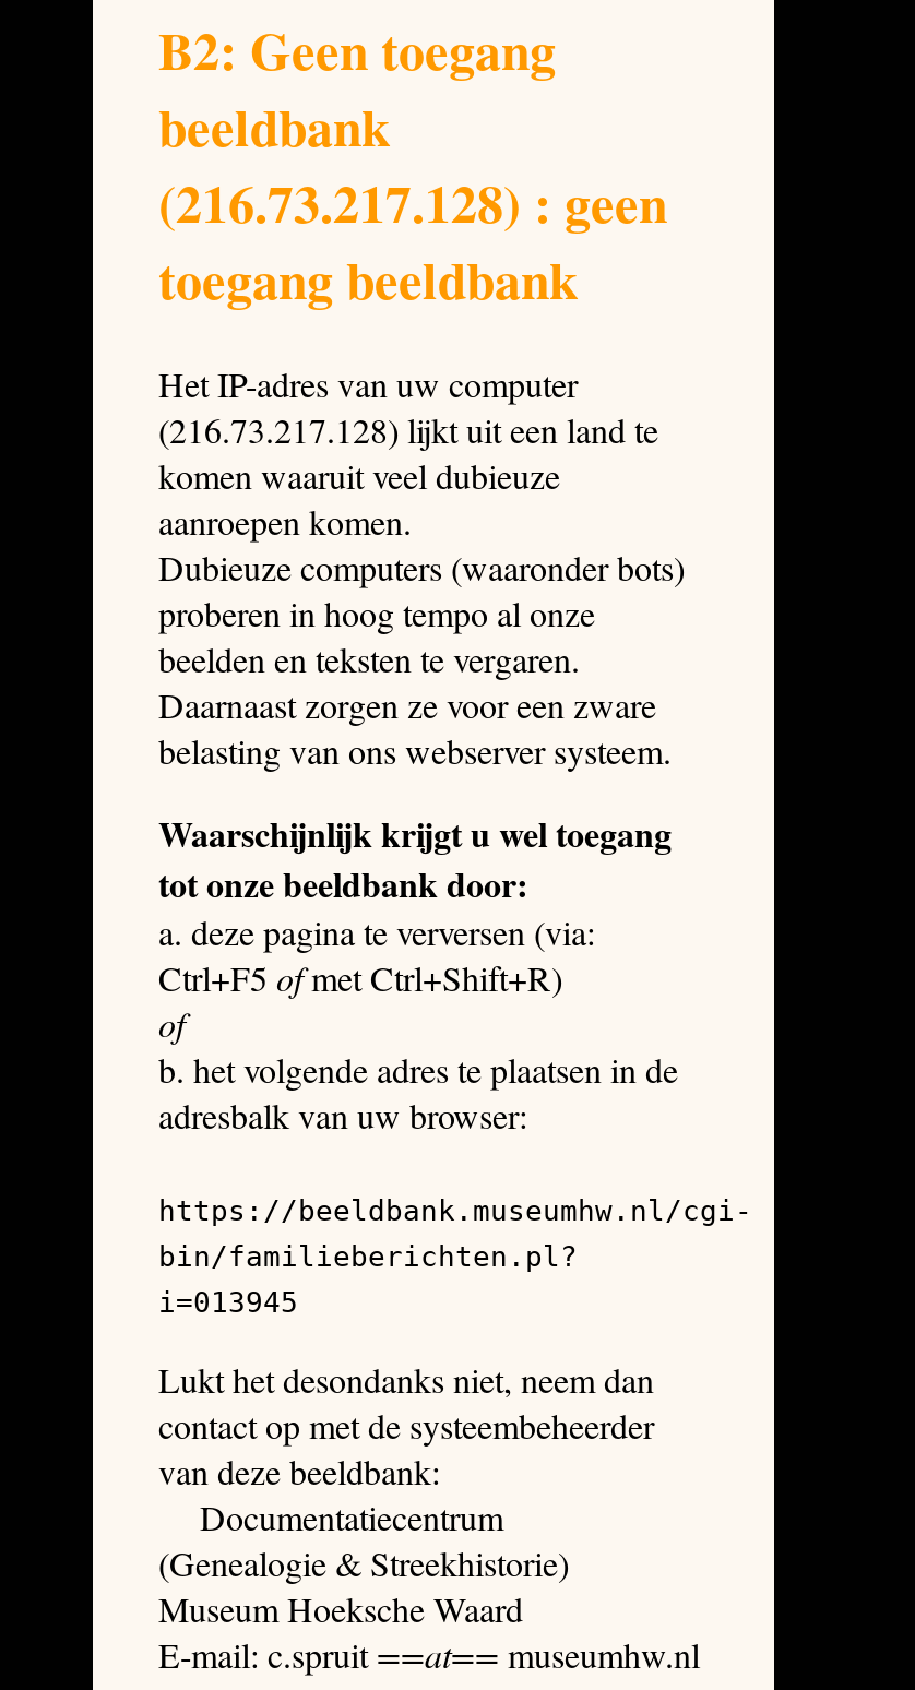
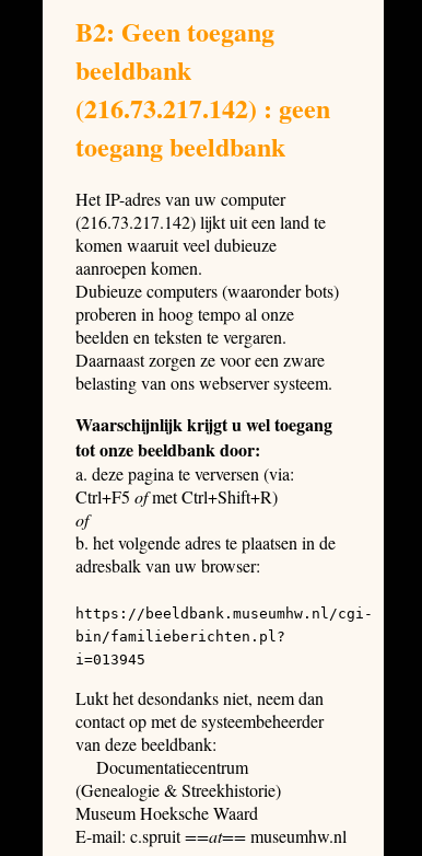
- (216.73.217.128) : geen
+ (216.73.217.142) : geen

- (216.73.217.128) lijkt uit een land te
+ (216.73.217.142) lijkt uit een land te
